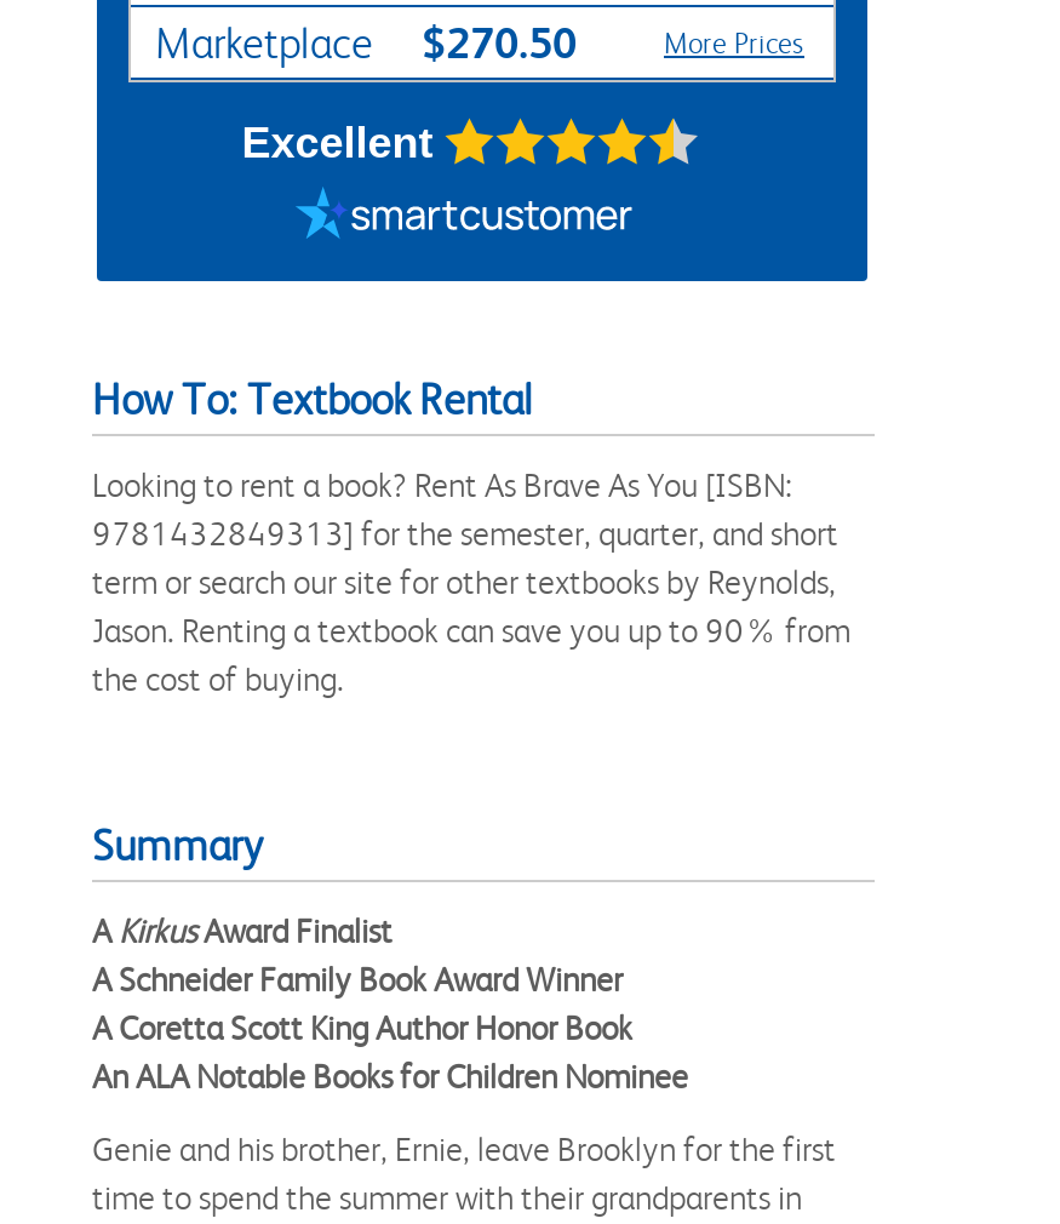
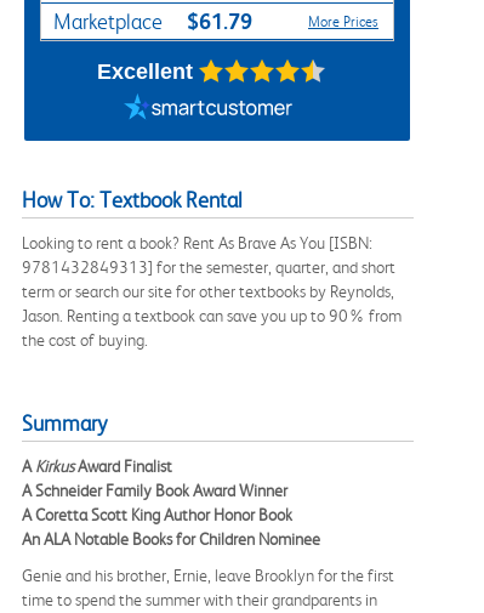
- Marketplace $270.50
+ Marketplace $61.79
